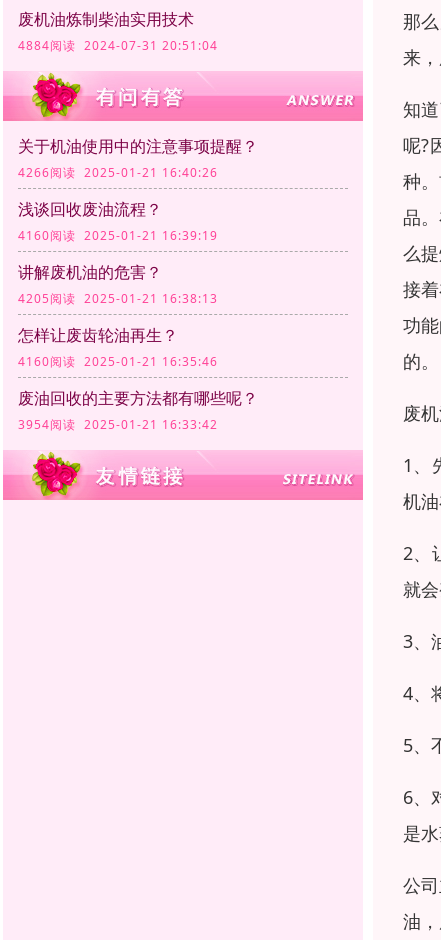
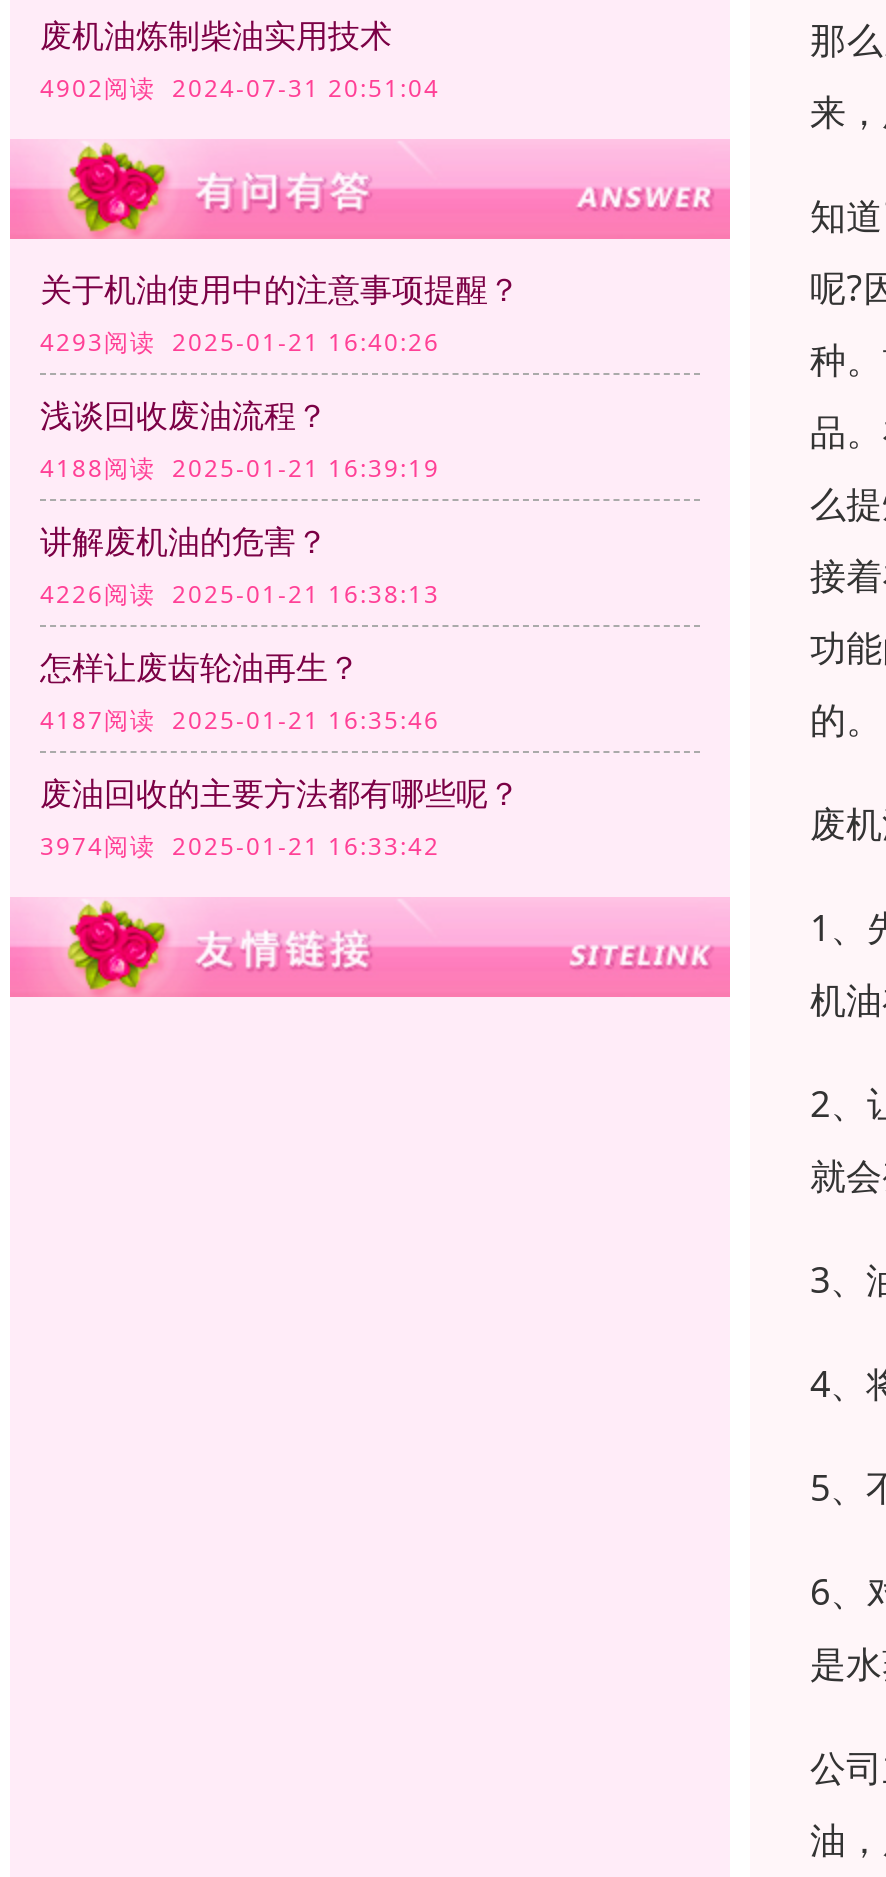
- 4884阅读 2024-07-31 20:51:04
+ 4902阅读 2024-07-31 20:51:04

- 4266阅读 2025-01-21 16:40:26
+ 4293阅读 2025-01-21 16:40:26

- 4160阅读 2025-01-21 16:39:19
+ 4188阅读 2025-01-21 16:39:19

- 4205阅读 2025-01-21 16:38:13
+ 4226阅读 2025-01-21 16:38:13

- 4160阅读 2025-01-21 16:35:46
+ 4187阅读 2025-01-21 16:35:46

- 3954阅读 2025-01-21 16:33:42
+ 3974阅读 2025-01-21 16:33:42
